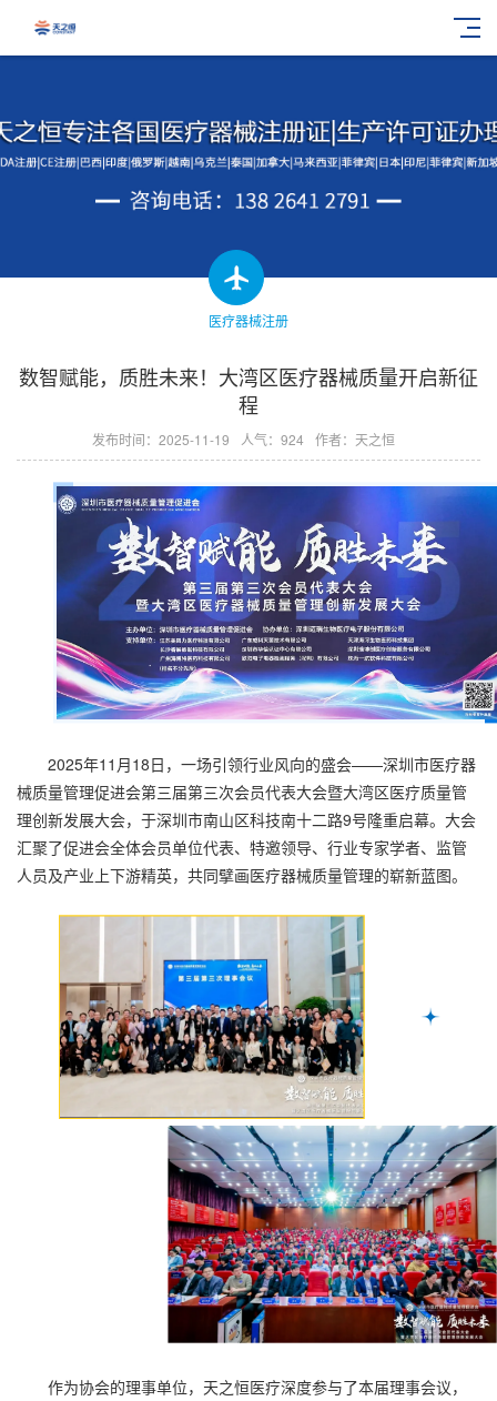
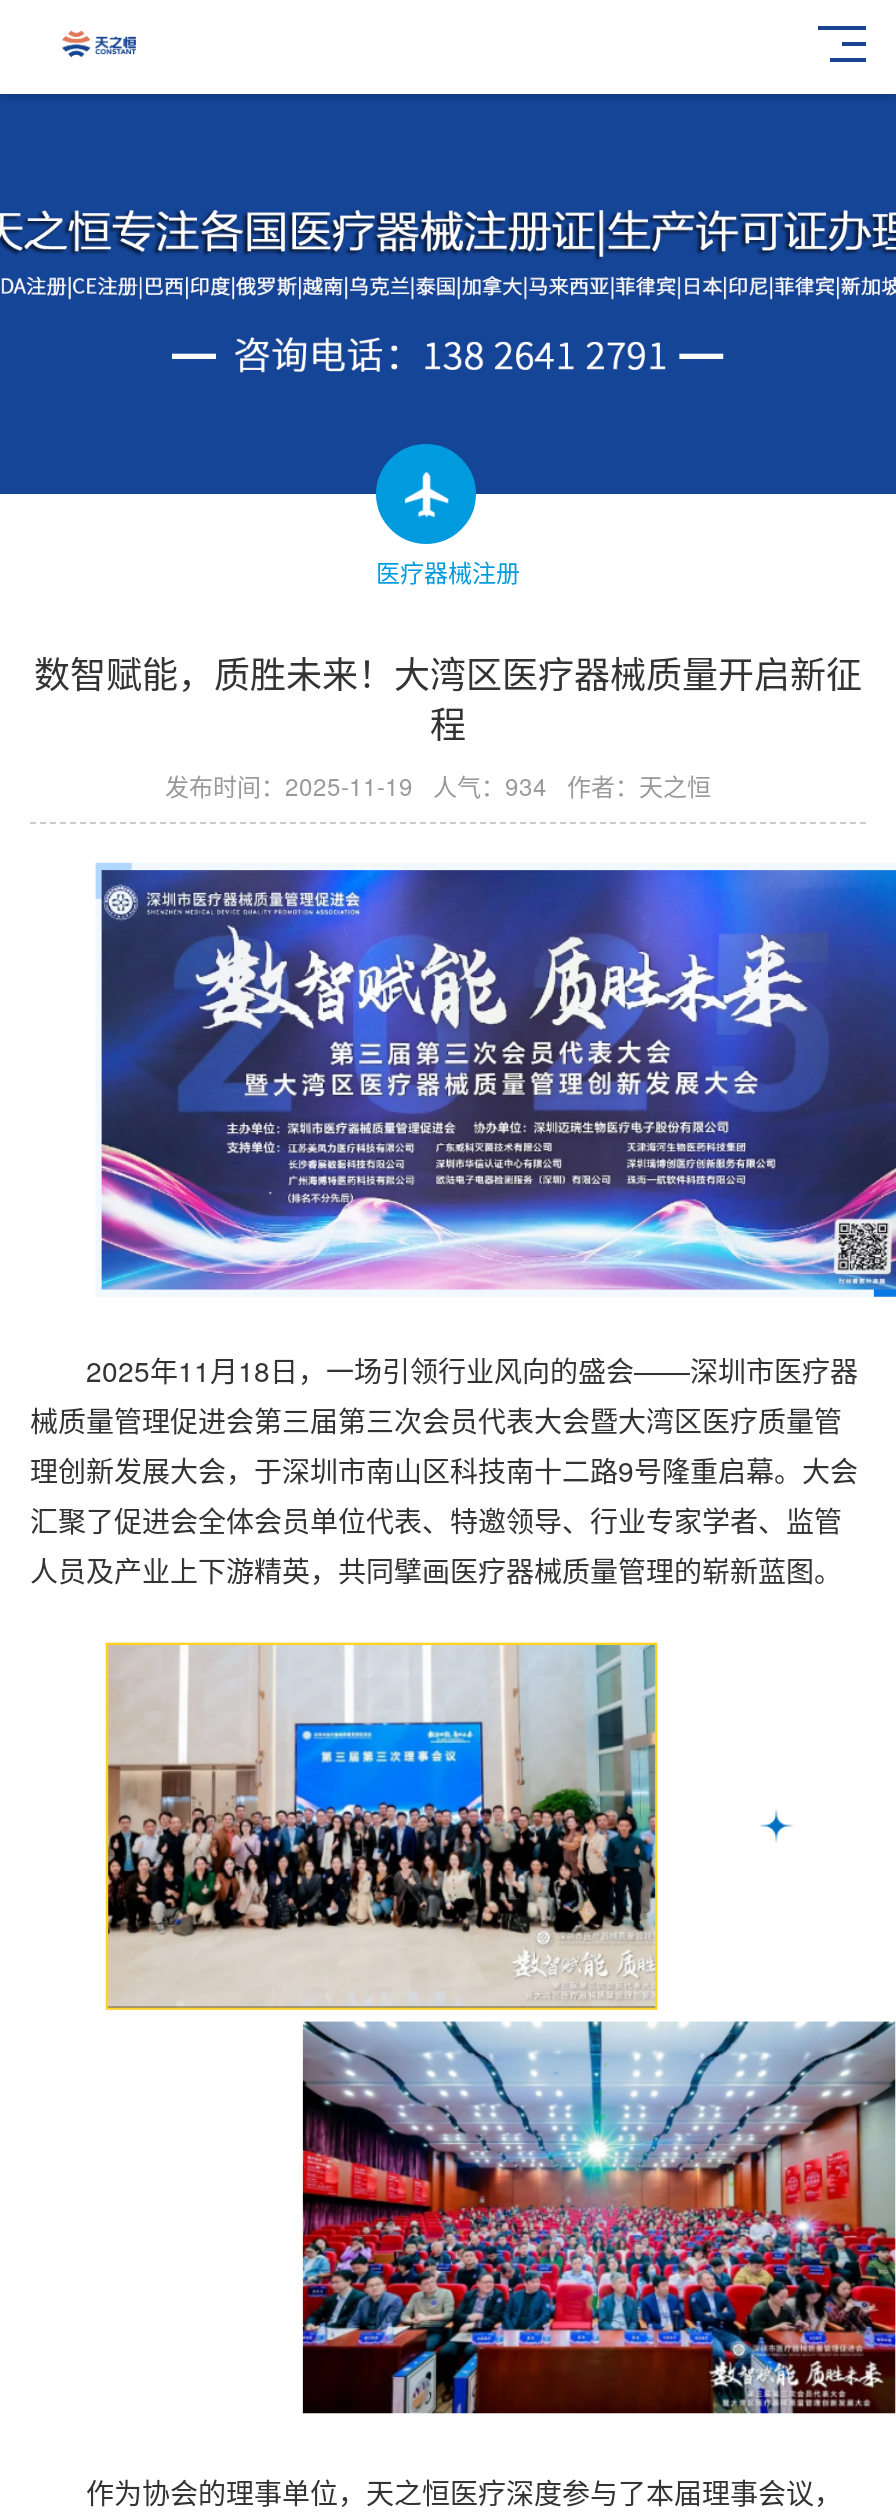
- 发布时间：2025-11-19 人气：924 作者：天之恒
+ 发布时间：2025-11-19 人气：934 作者：天之恒
